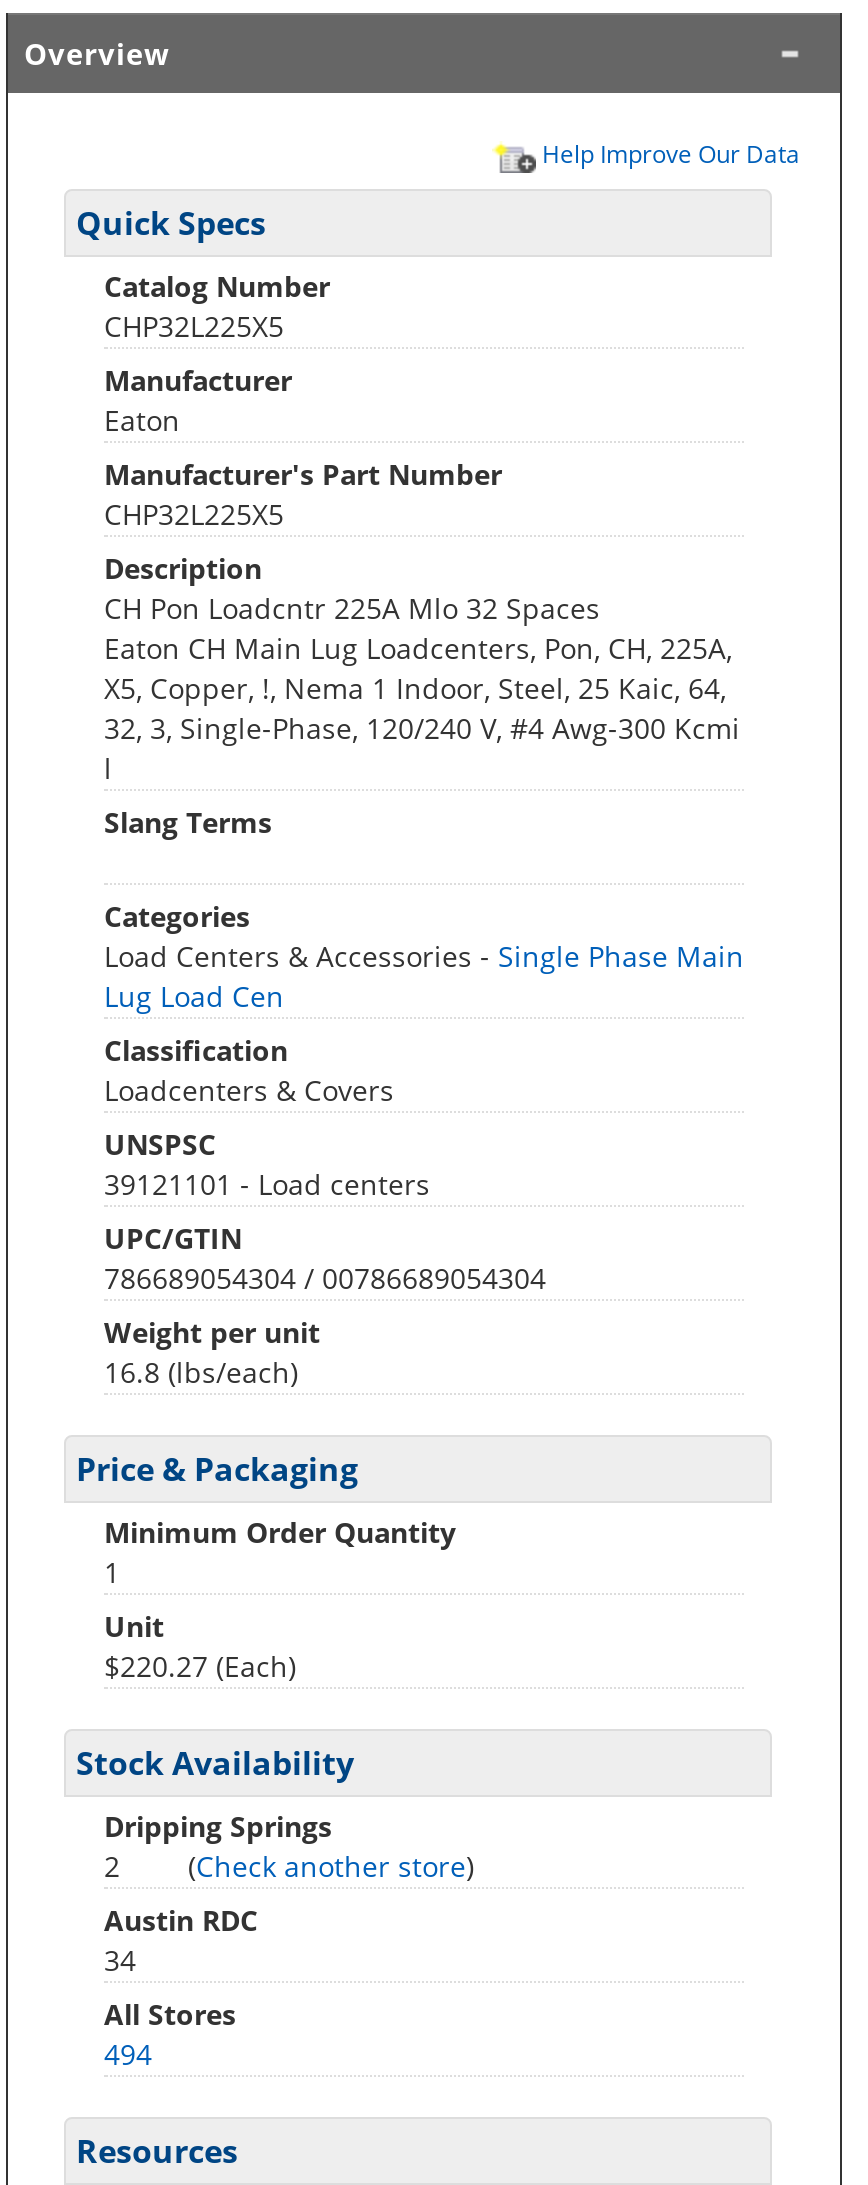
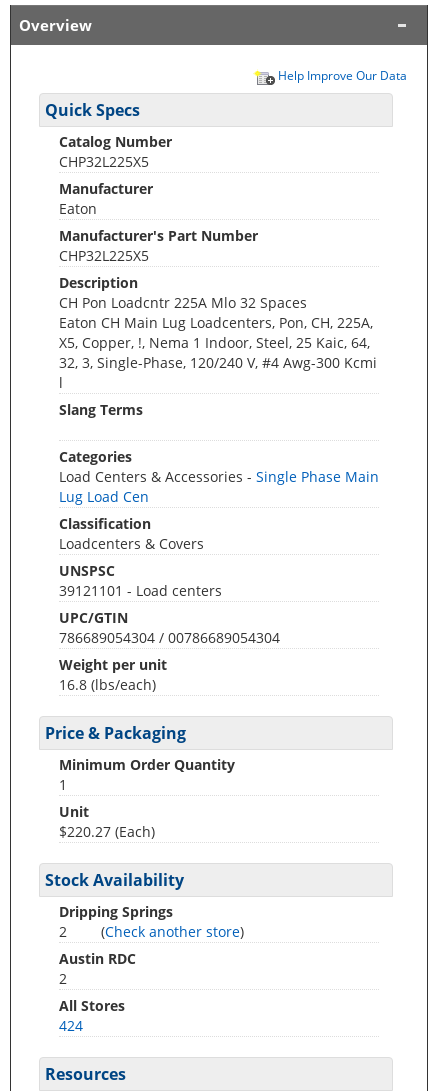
- 34
+ 2

- 494
+ 424
